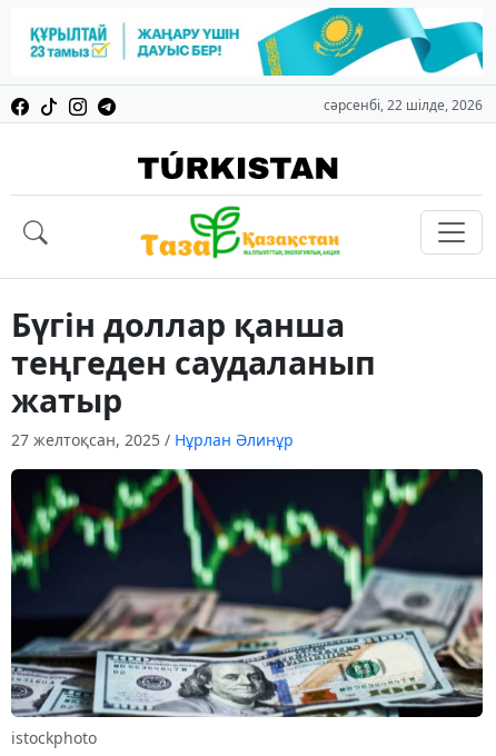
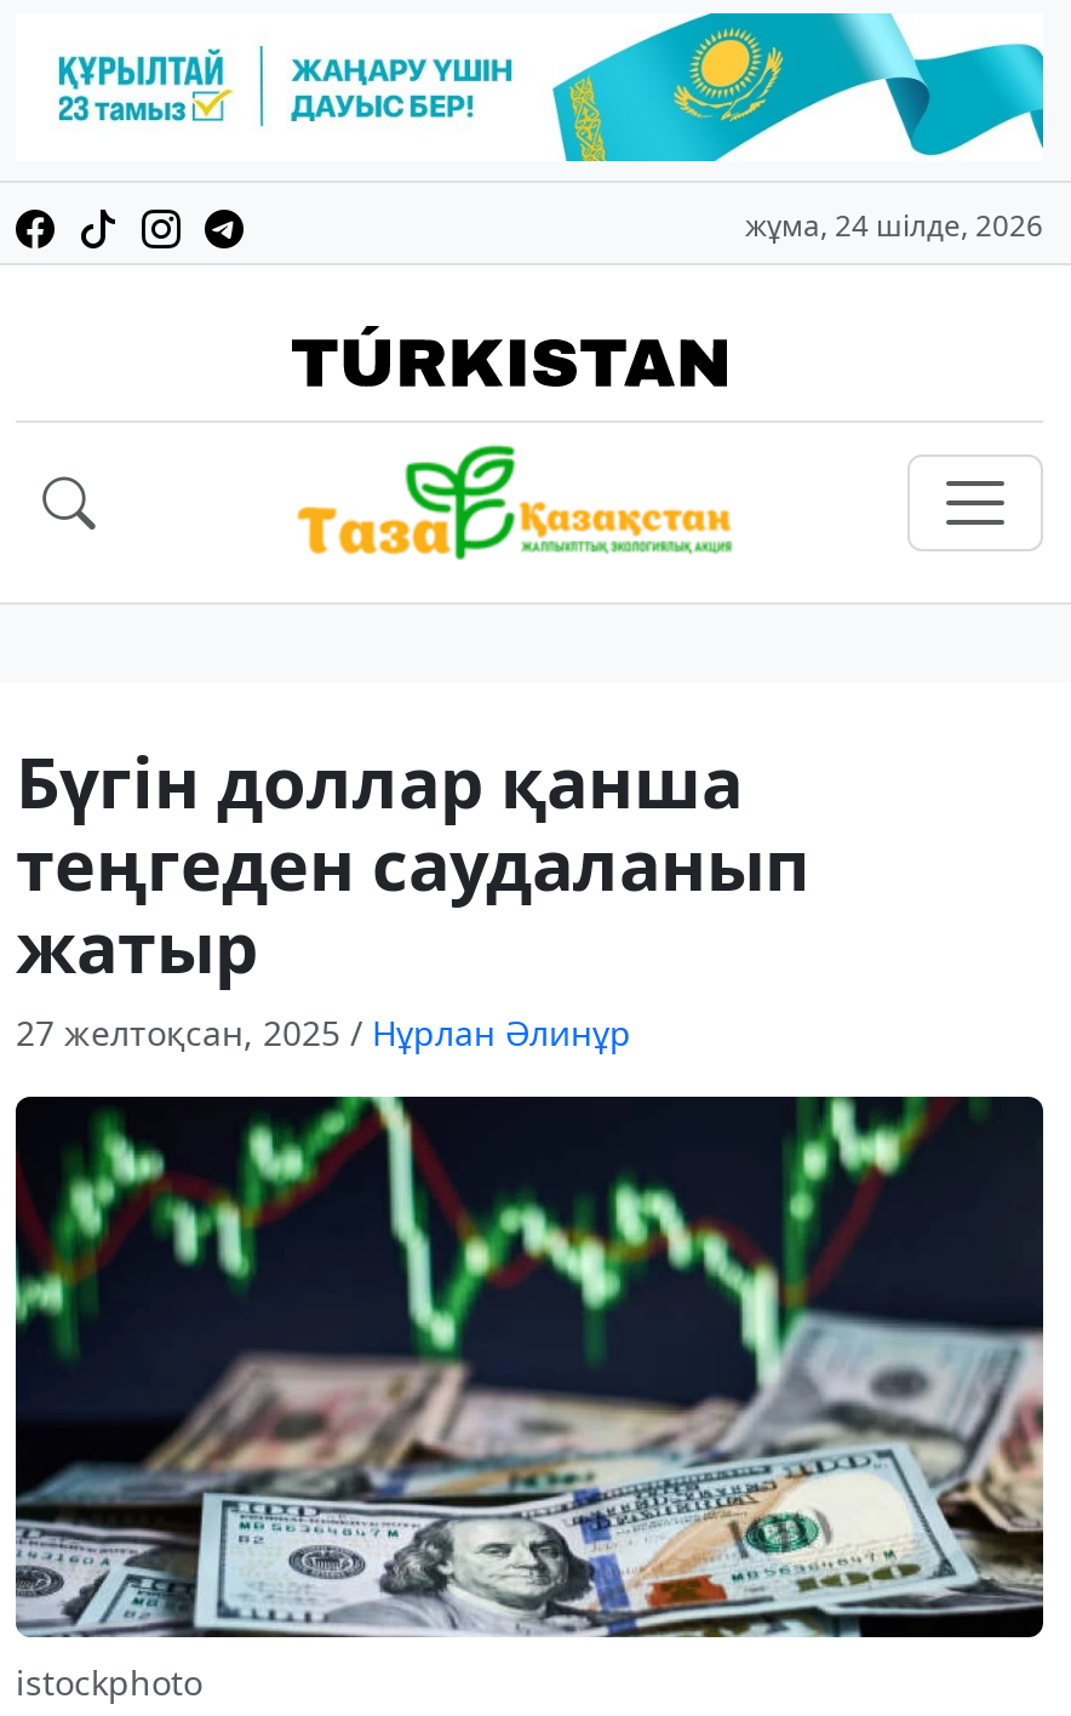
- сәрсенбі, 22 шілде, 2026
+ жұма, 24 шілде, 2026
